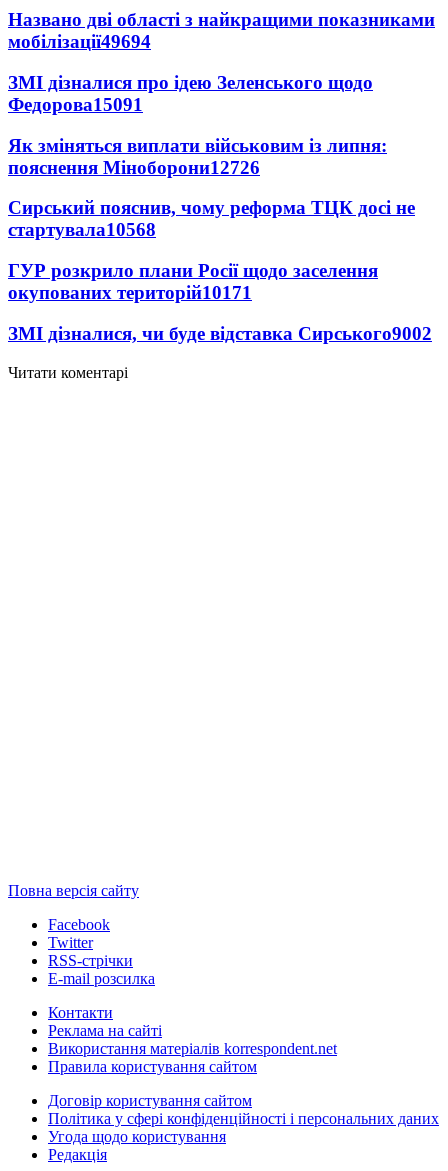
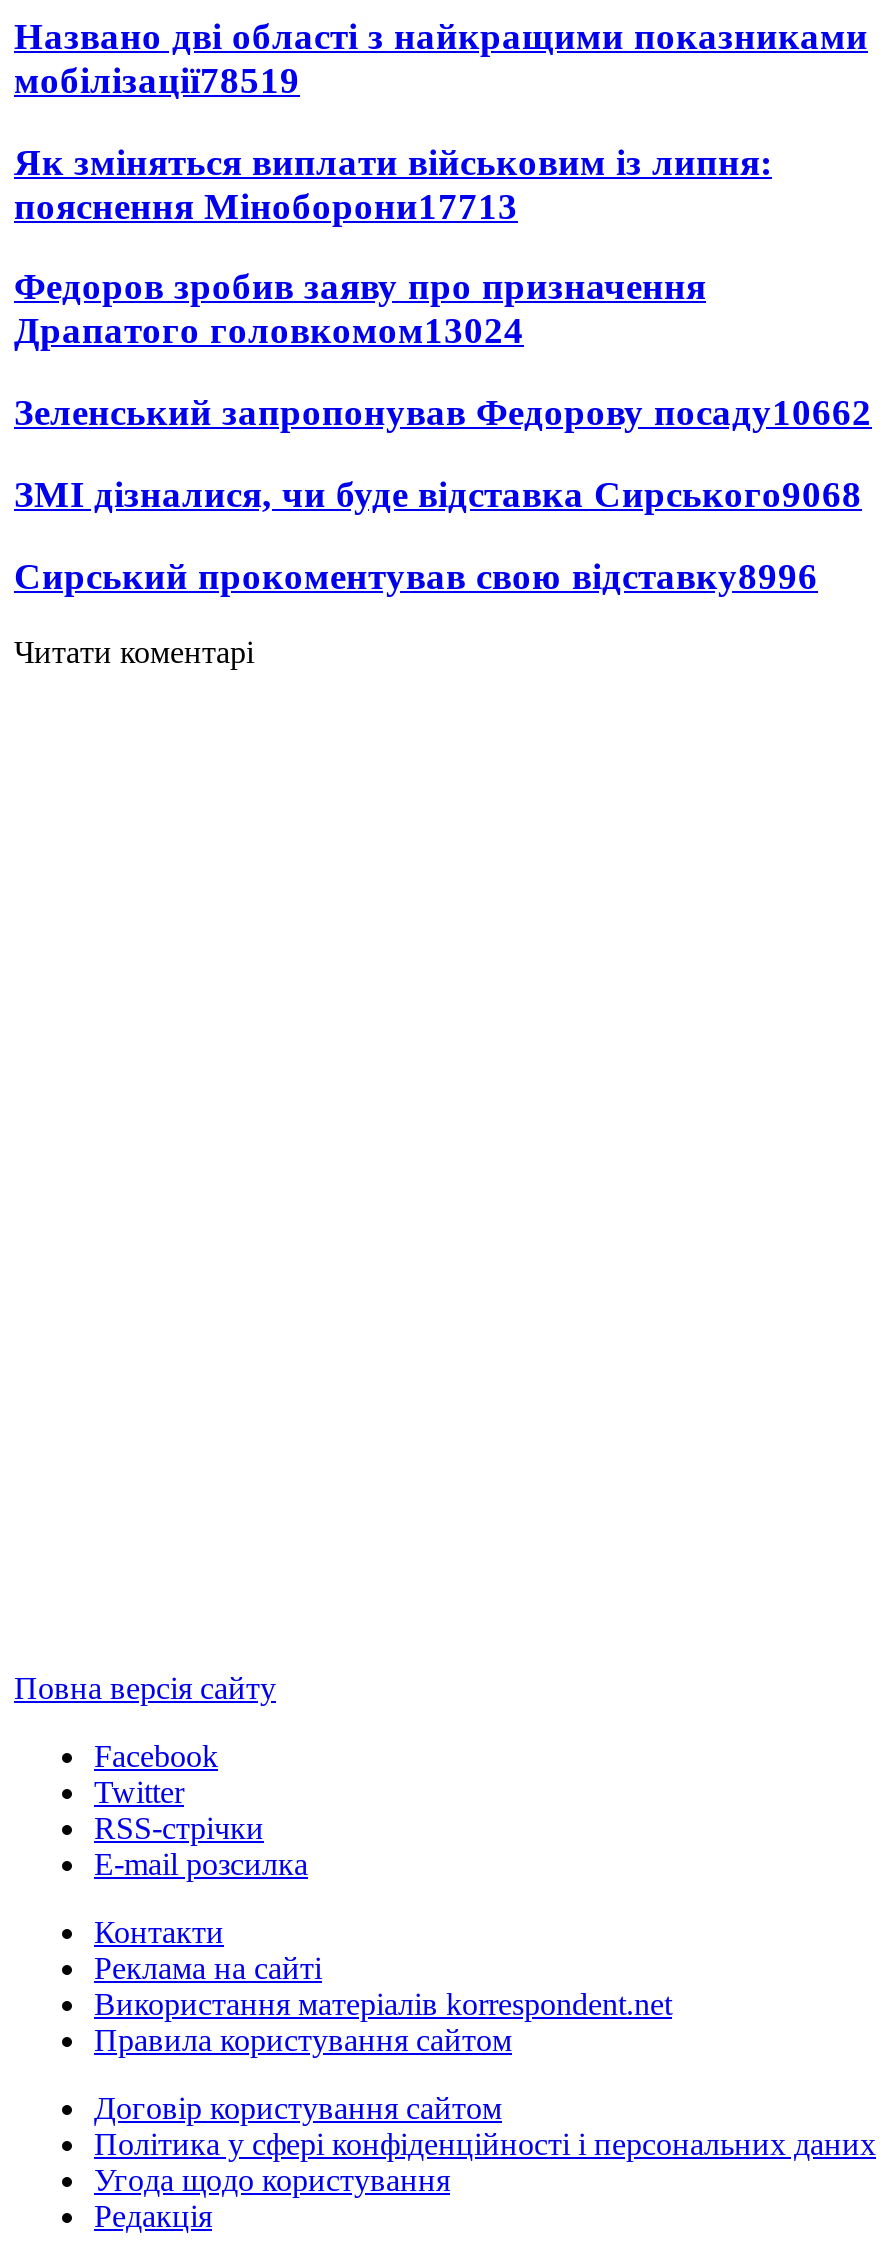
- мобілізації49694
- ЗМІ дізналися про ідею Зеленського щодо
- Федорова15091
+ мобілізації78519

moved up: Як зміняться виплати військовим із липня:

- пояснення Міноборони12726
- Сирський пояснив, чому реформа ТЦК досі не
- стартувала10568
- ГУР розкрило плани Росії щодо заселення
- окупованих територій10171
- ЗМІ дізналися, чи буде відставка Сирського9002
+ пояснення Міноборони17713
+ Федоров зробив заяву про призначення
+ Драпатого головкомом13024
+ Зеленський запропонував Федорову посаду10662
+ ЗМІ дізналися, чи буде відставка Сирського9068
+ Сирський прокоментував свою відставку8996
